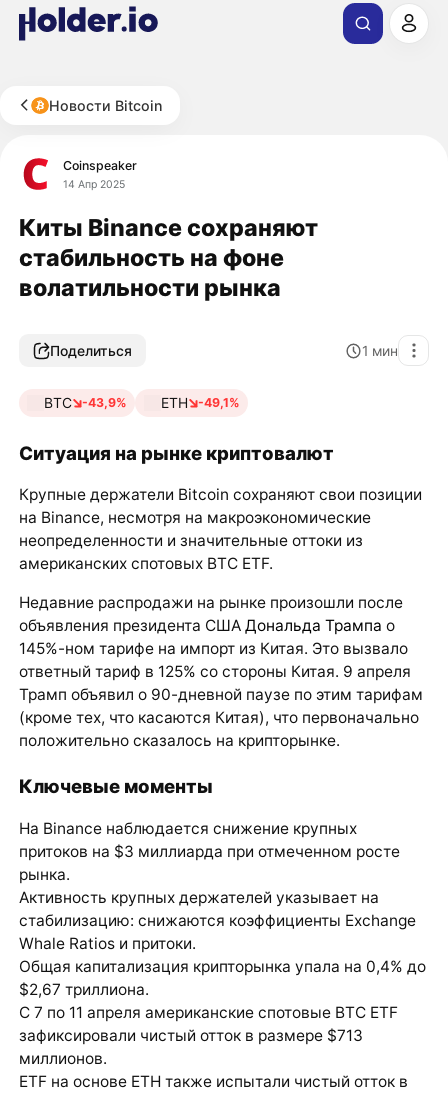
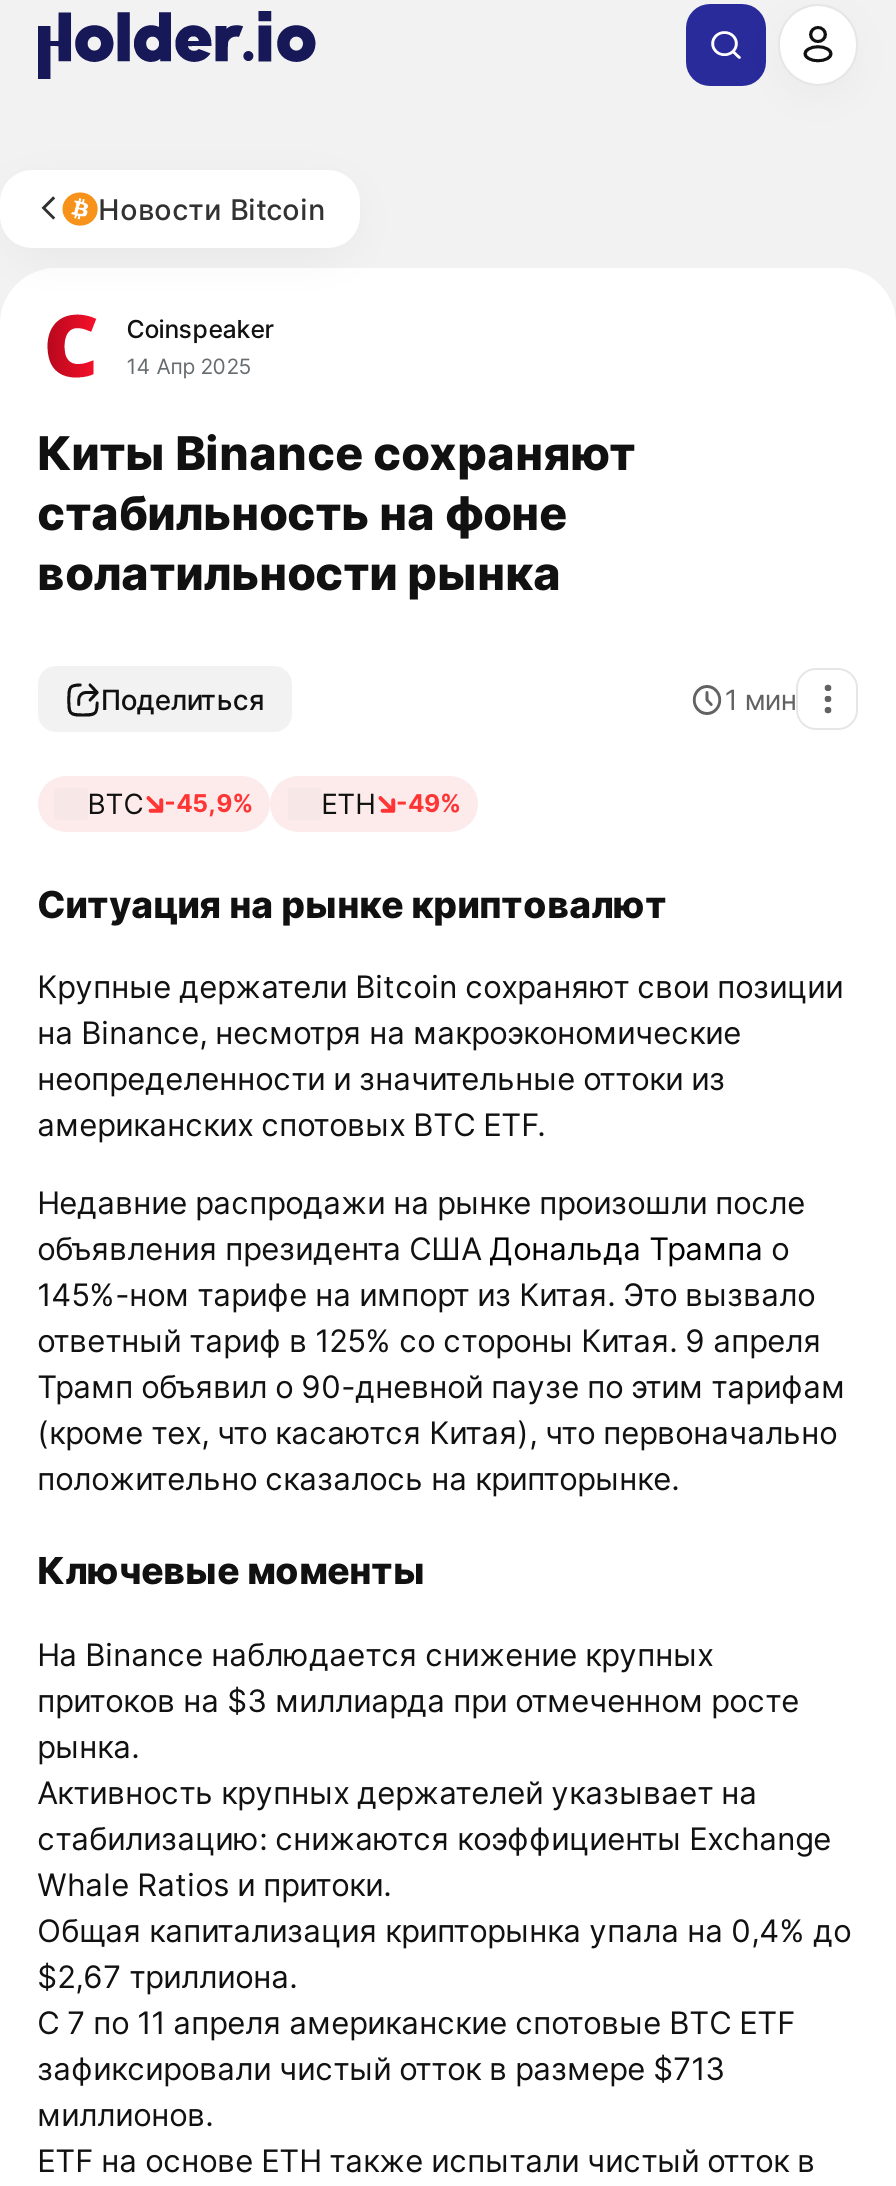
- BTC -43,9%
+ BTC -45,9%

- ETH -49,1%
+ ETH -49%
